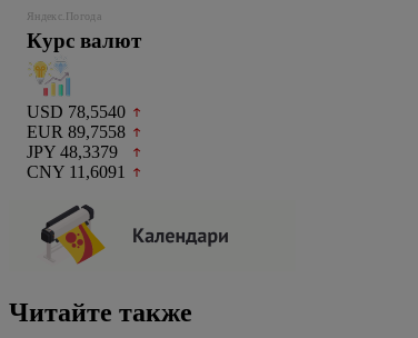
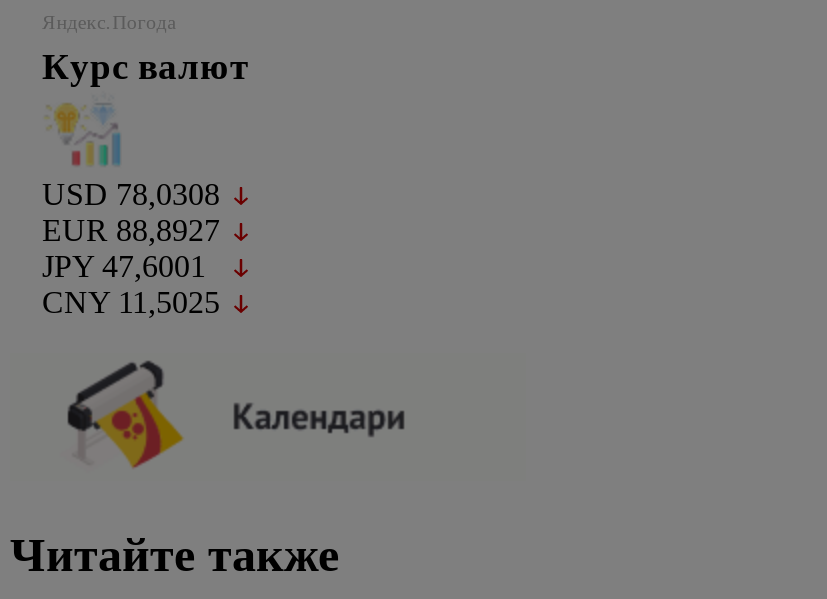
- USD 78,5540
+ USD 78,0308

- EUR 89,7558
+ EUR 88,8927

- JPY 48,3379
+ JPY 47,6001

- CNY 11,6091
+ CNY 11,5025
